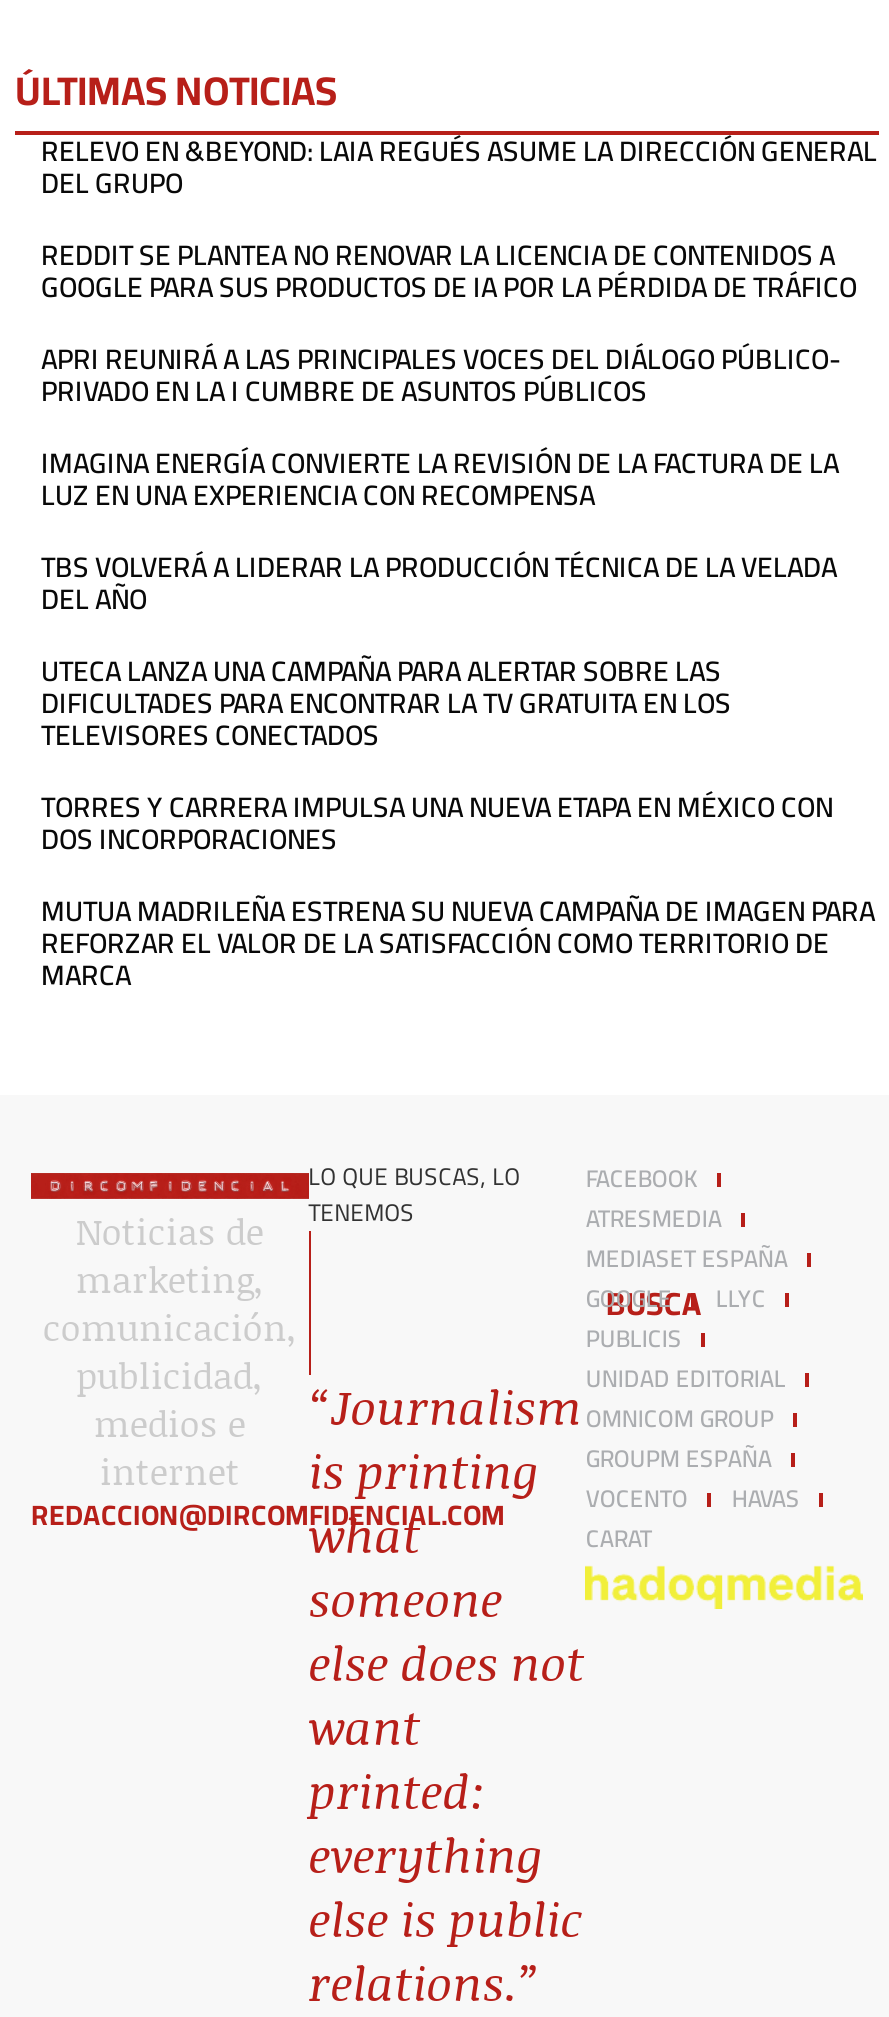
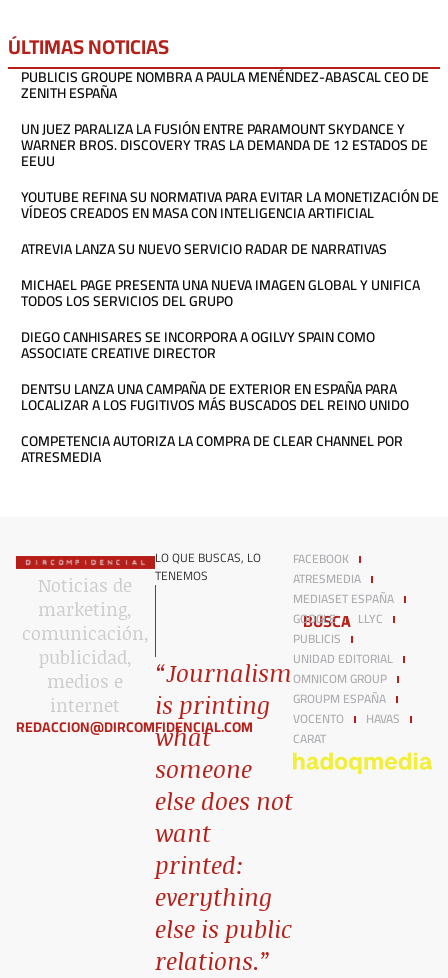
- RELEVO EN &BEYOND: LAIA REGUÉS ASUME LA DIRECCIÓN GENERAL
- DEL GRUPO
- REDDIT SE PLANTEA NO RENOVAR LA LICENCIA DE CONTENIDOS A
- GOOGLE PARA SUS PRODUCTOS DE IA POR LA PÉRDIDA DE TRÁFICO
- APRI REUNIRÁ A LAS PRINCIPALES VOCES DEL DIÁLOGO PÚBLICO-
- PRIVADO EN LA I CUMBRE DE ASUNTOS PÚBLICOS
- IMAGINA ENERGÍA CONVIERTE LA REVISIÓN DE LA FACTURA DE LA
- LUZ EN UNA EXPERIENCIA CON RECOMPENSA
- TBS VOLVERÁ A LIDERAR LA PRODUCCIÓN TÉCNICA DE LA VELADA
- DEL AÑO
- UTECA LANZA UNA CAMPAÑA PARA ALERTAR SOBRE LAS
- DIFICULTADES PARA ENCONTRAR LA TV GRATUITA EN LOS
- TELEVISORES CONECTADOS
- TORRES Y CARRERA IMPULSA UNA NUEVA ETAPA EN MÉXICO CON
- DOS INCORPORACIONES
- MUTUA MADRILEÑA ESTRENA SU NUEVA CAMPAÑA DE IMAGEN PARA
- REFORZAR EL VALOR DE LA SATISFACCIÓN COMO TERRITORIO DE
- MARCA
+ PUBLICIS GROUPE NOMBRA A PAULA MENÉNDEZ-ABASCAL CEO DE
+ ZENITH ESPAÑA
+ UN JUEZ PARALIZA LA FUSIÓN ENTRE PARAMOUNT SKYDANCE Y
+ WARNER BROS. DISCOVERY TRAS LA DEMANDA DE 12 ESTADOS DE
+ EEUU
+ YOUTUBE REFINA SU NORMATIVA PARA EVITAR LA MONETIZACIÓN DE
+ VÍDEOS CREADOS EN MASA CON INTELIGENCIA ARTIFICIAL
+ ATREVIA LANZA SU NUEVO SERVICIO RADAR DE NARRATIVAS
+ MICHAEL PAGE PRESENTA UNA NUEVA IMAGEN GLOBAL Y UNIFICA
+ TODOS LOS SERVICIOS DEL GRUPO
+ DIEGO CANHISARES SE INCORPORA A OGILVY SPAIN COMO
+ ASSOCIATE CREATIVE DIRECTOR
+ DENTSU LANZA UNA CAMPAÑA DE EXTERIOR EN ESPAÑA PARA
+ LOCALIZAR A LOS FUGITIVOS MÁS BUSCADOS DEL REINO UNIDO
+ COMPETENCIA AUTORIZA LA COMPRA DE CLEAR CHANNEL POR
+ ATRESMEDIA
